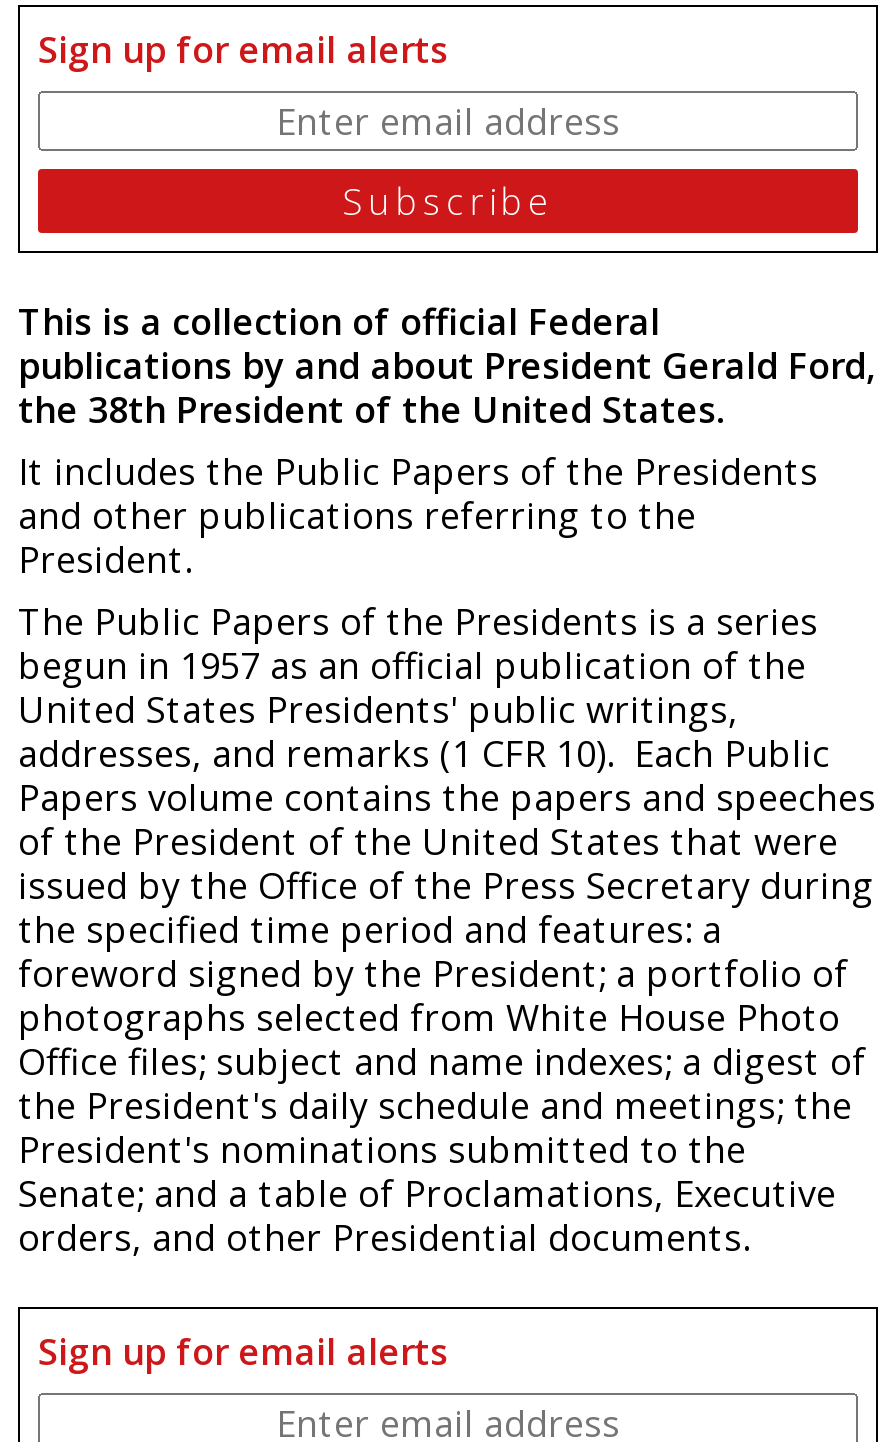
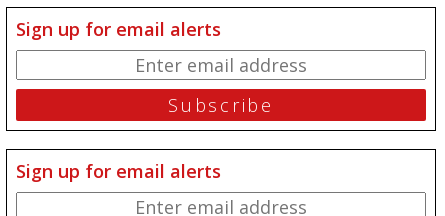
- This is a collection of official Federal
- publications by and about President Gerald Ford,
- the 38th President of the United States.
- It includes the Public Papers of the Presidents
- and other publications referring to the
- President.
- The Public Papers of the Presidents is a series
- begun in 1957 as an official publication of the
- United States Presidents' public writings,
- addresses, and remarks (1 CFR 10). Each Public
- Papers volume contains the papers and speeches
- of the President of the United States that were
- issued by the Office of the Press Secretary during
- the specified time period and features: a
- foreword signed by the President; a portfolio of
- photographs selected from White House Photo
- Office files; subject and name indexes; a digest of
- the President's daily schedule and meetings; the
- President's nominations submitted to the
- Senate; and a table of Proclamations, Executive
- orders, and other Presidential documents.
